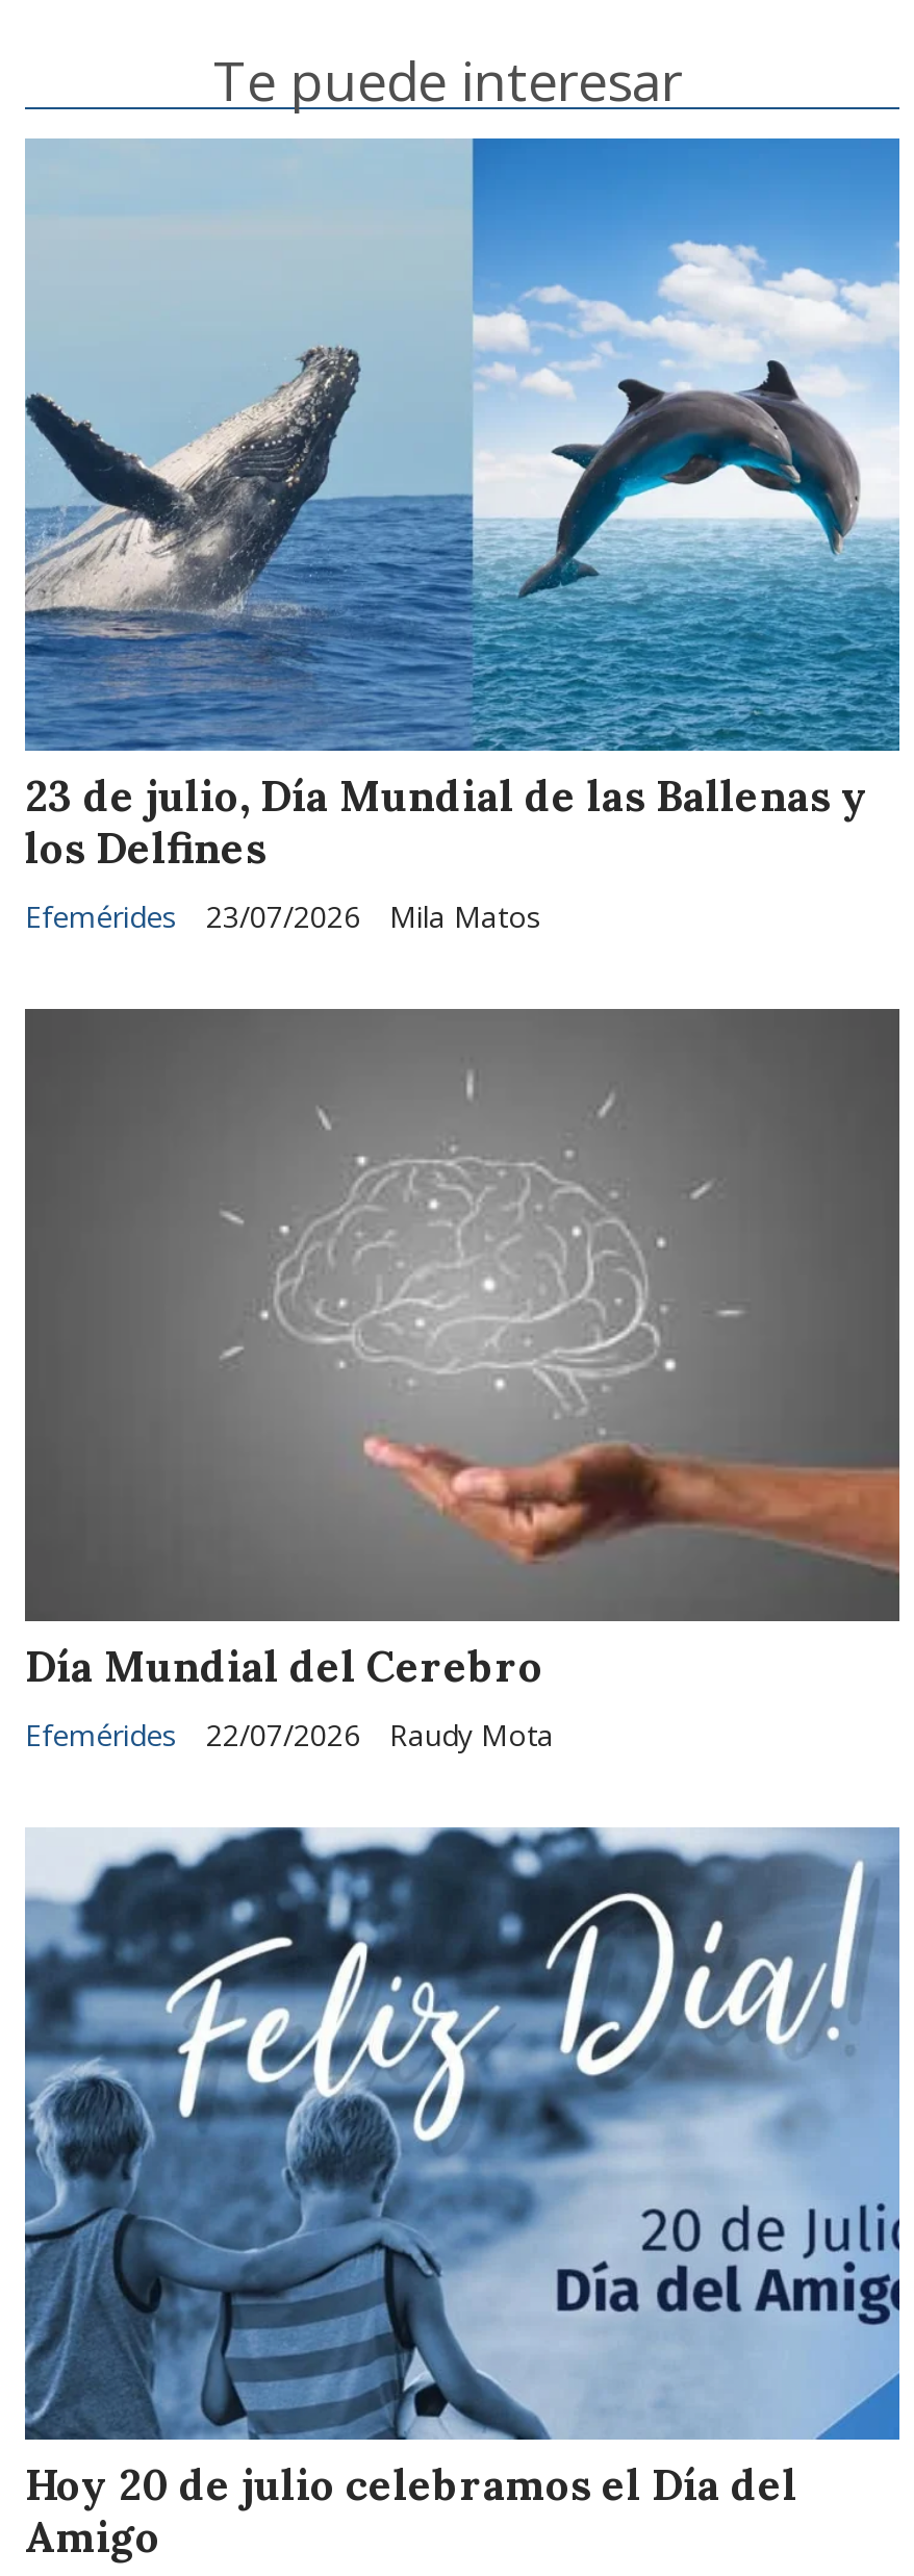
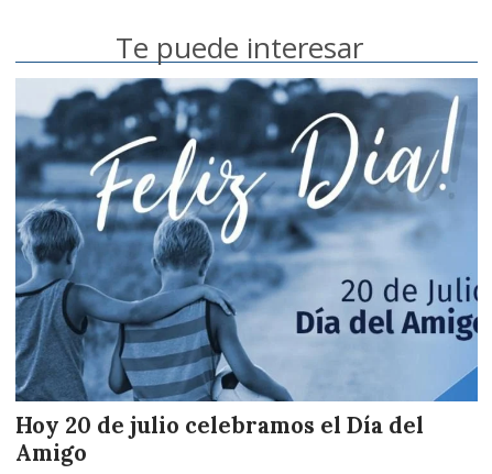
- [image]
- 23 de julio, Día Mundial de las Ballenas y
- los Delfines
- Mila Matos
- Efemérides
- 23/07/2026

- [image]
- Día Mundial del Cerebro
- Raudy Mota
- Efemérides
- 22/07/2026
